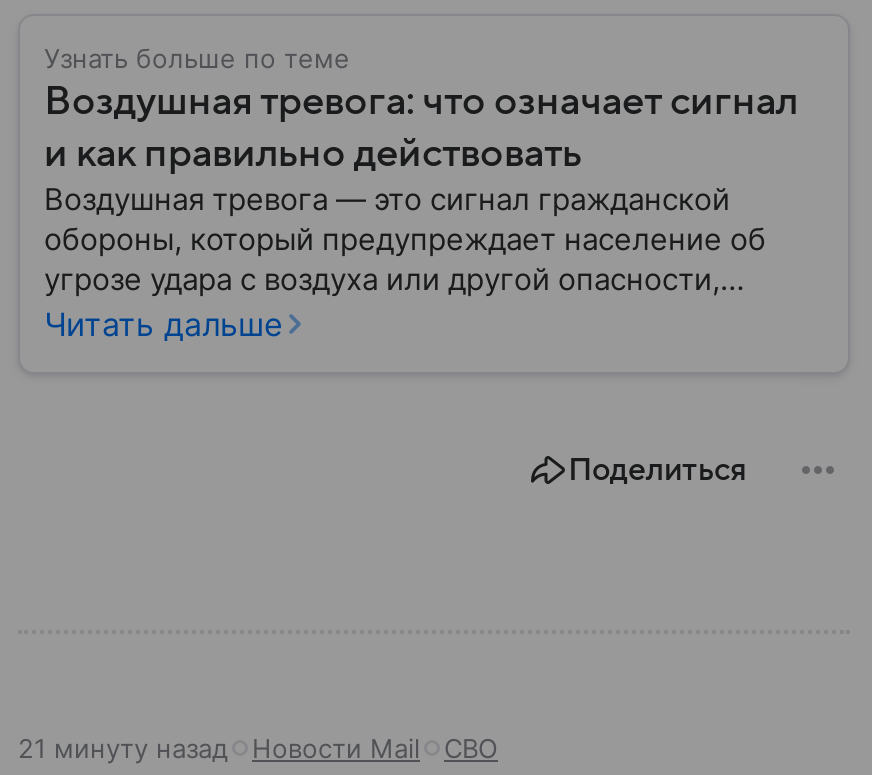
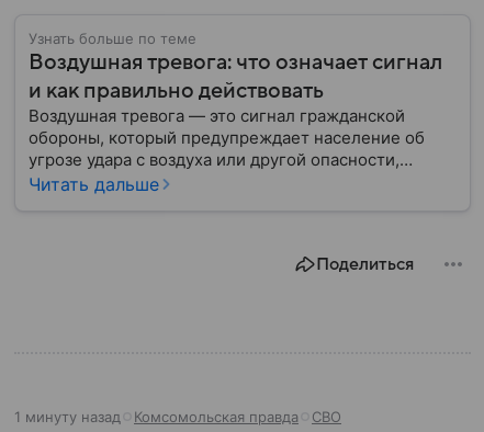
- 21 минуту назад
- Новости Mail
+ 1 минуту назад
+ Комсомольская правда
